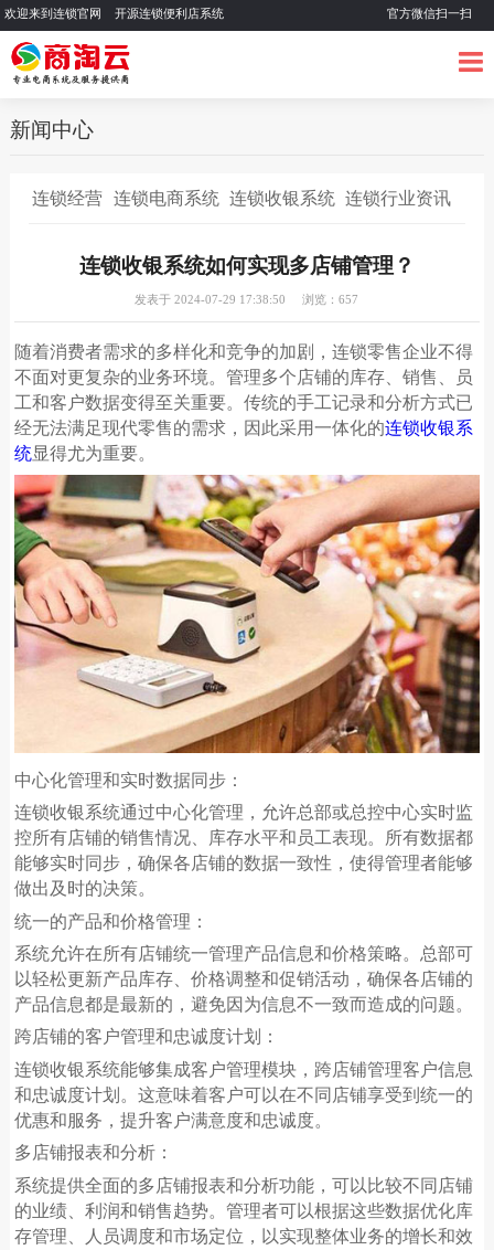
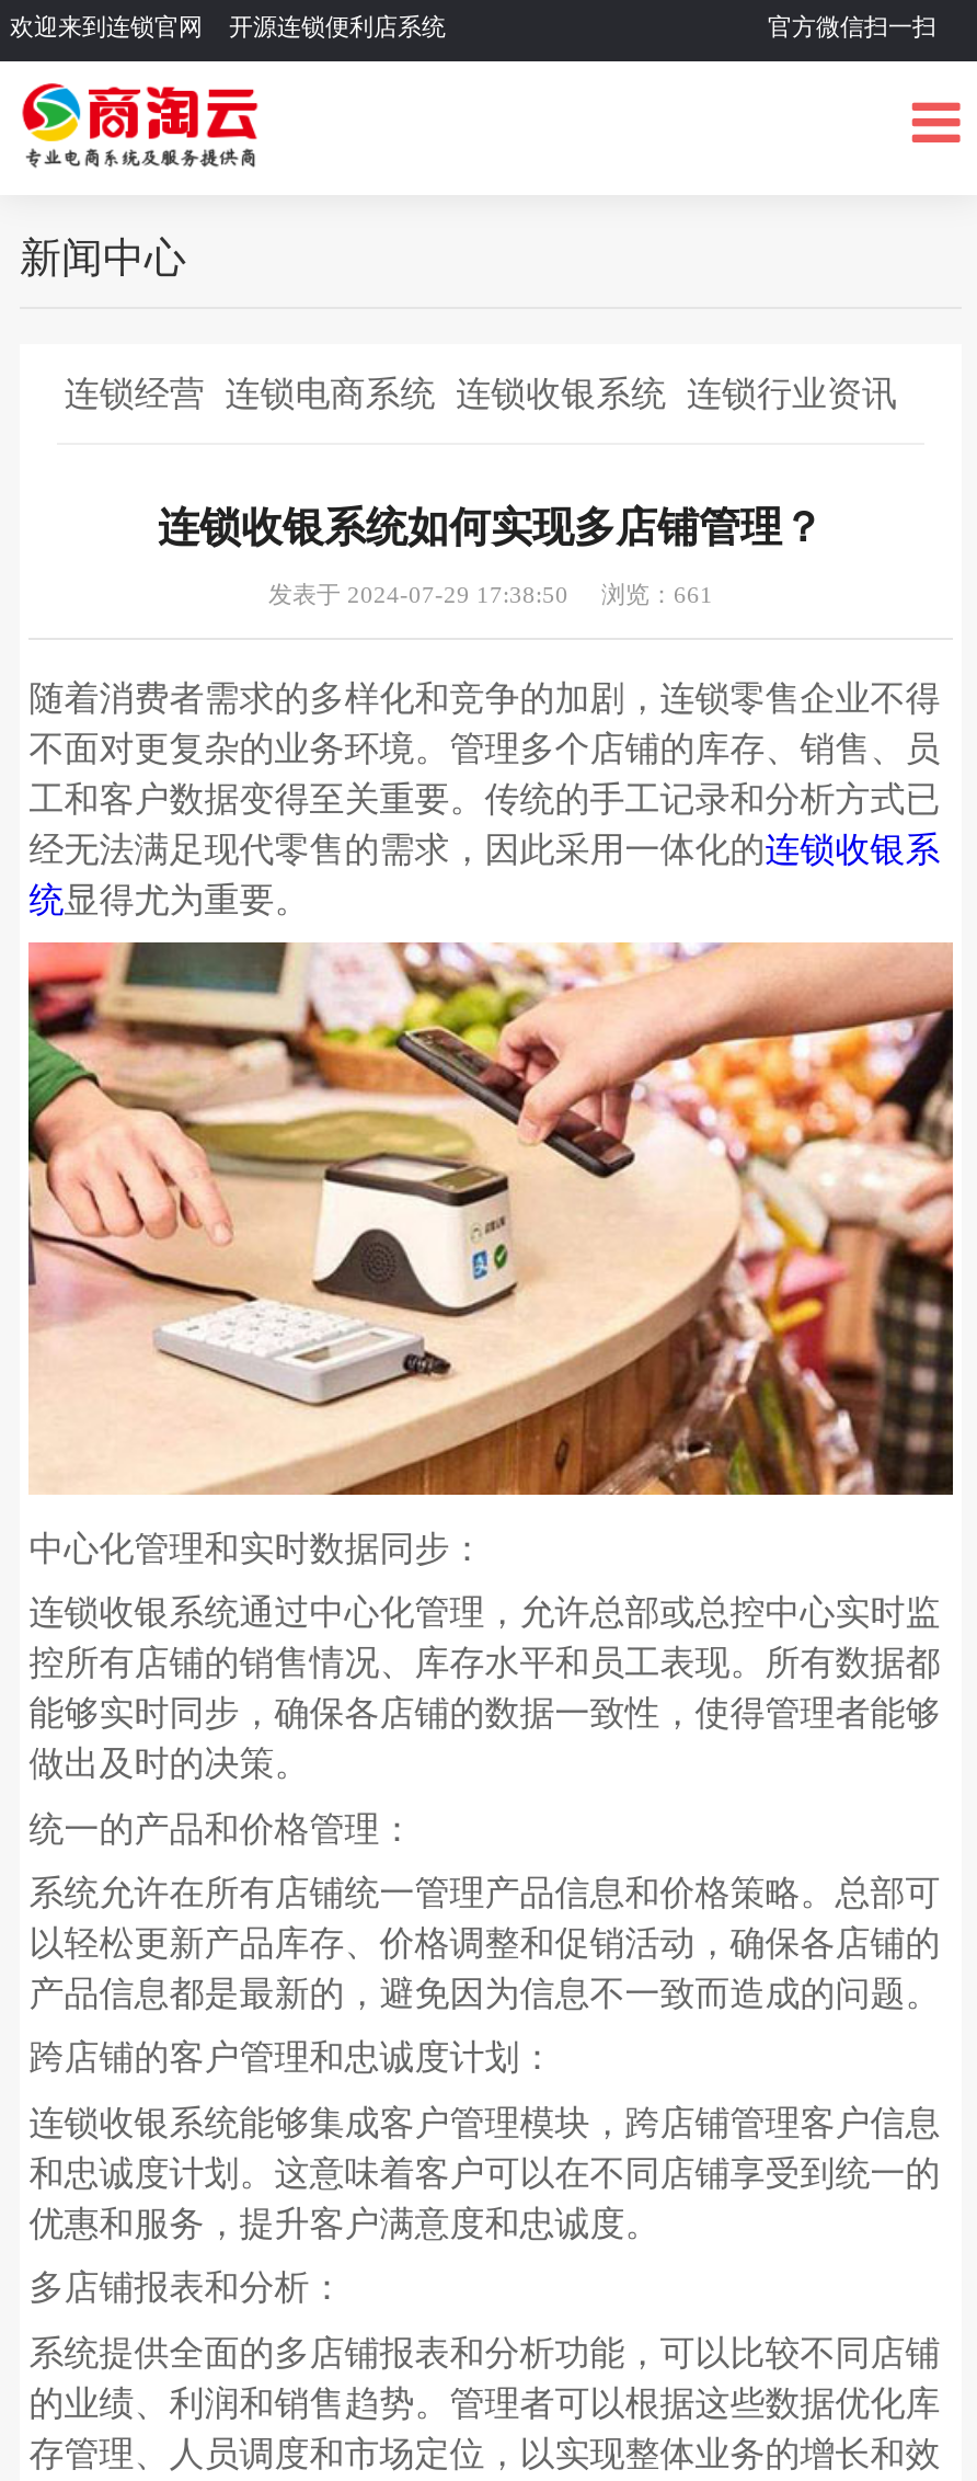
- 发表于 2024-07-29 17:38:50 浏览：657
+ 发表于 2024-07-29 17:38:50 浏览：661
